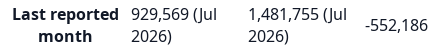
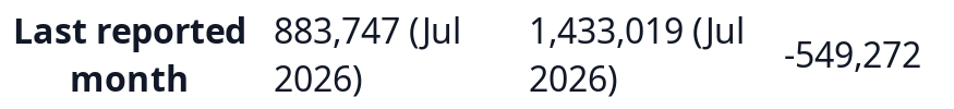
- 929,569 (Jul
+ 883,747 (Jul

- 1,481,755 (Jul
+ 1,433,019 (Jul

- -552,186
+ -549,272
